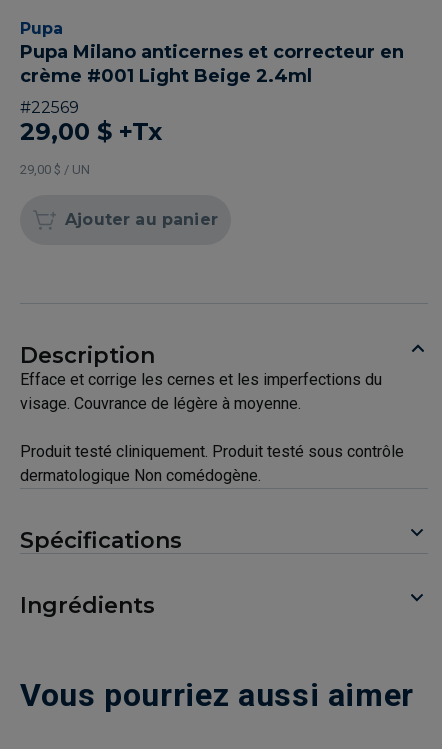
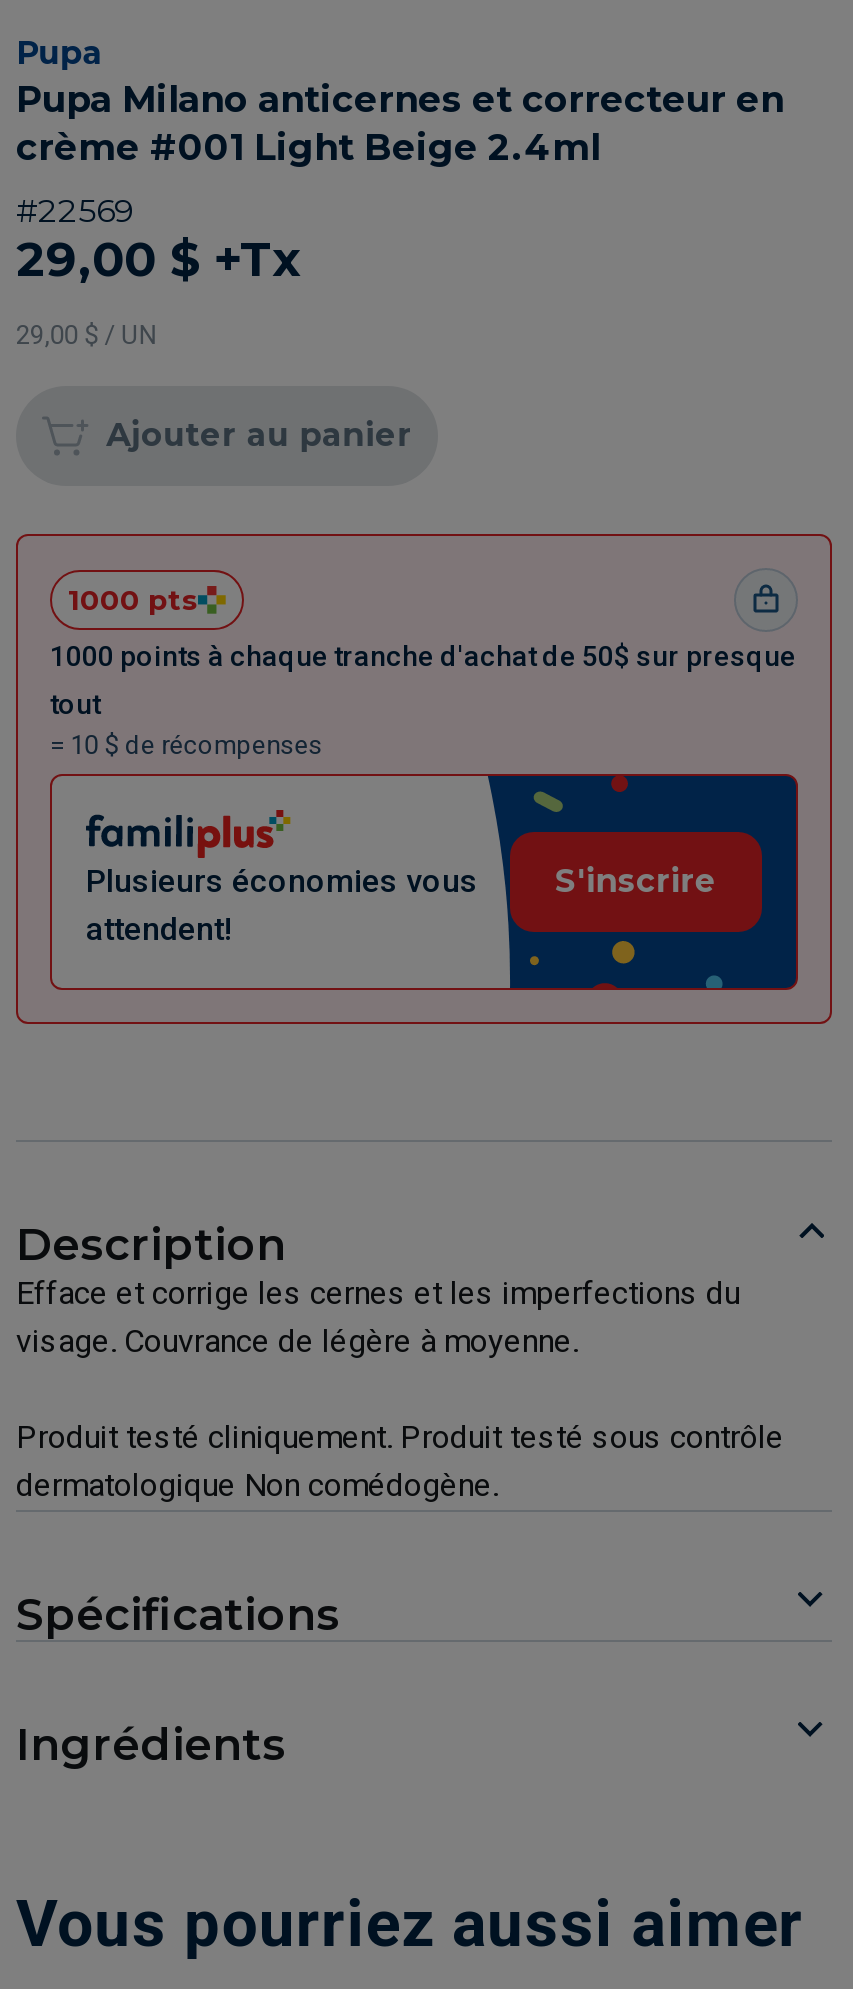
+ [image]
+ 1000 pts
+ 1000 points à chaque tranche d'achat de 50$ sur presque
+ tout
+ = 10 $ de récompenses

+ Plusieurs économies vous
+ attendent!

+ S'inscrire
